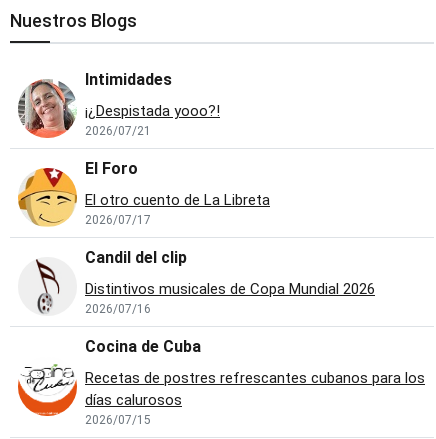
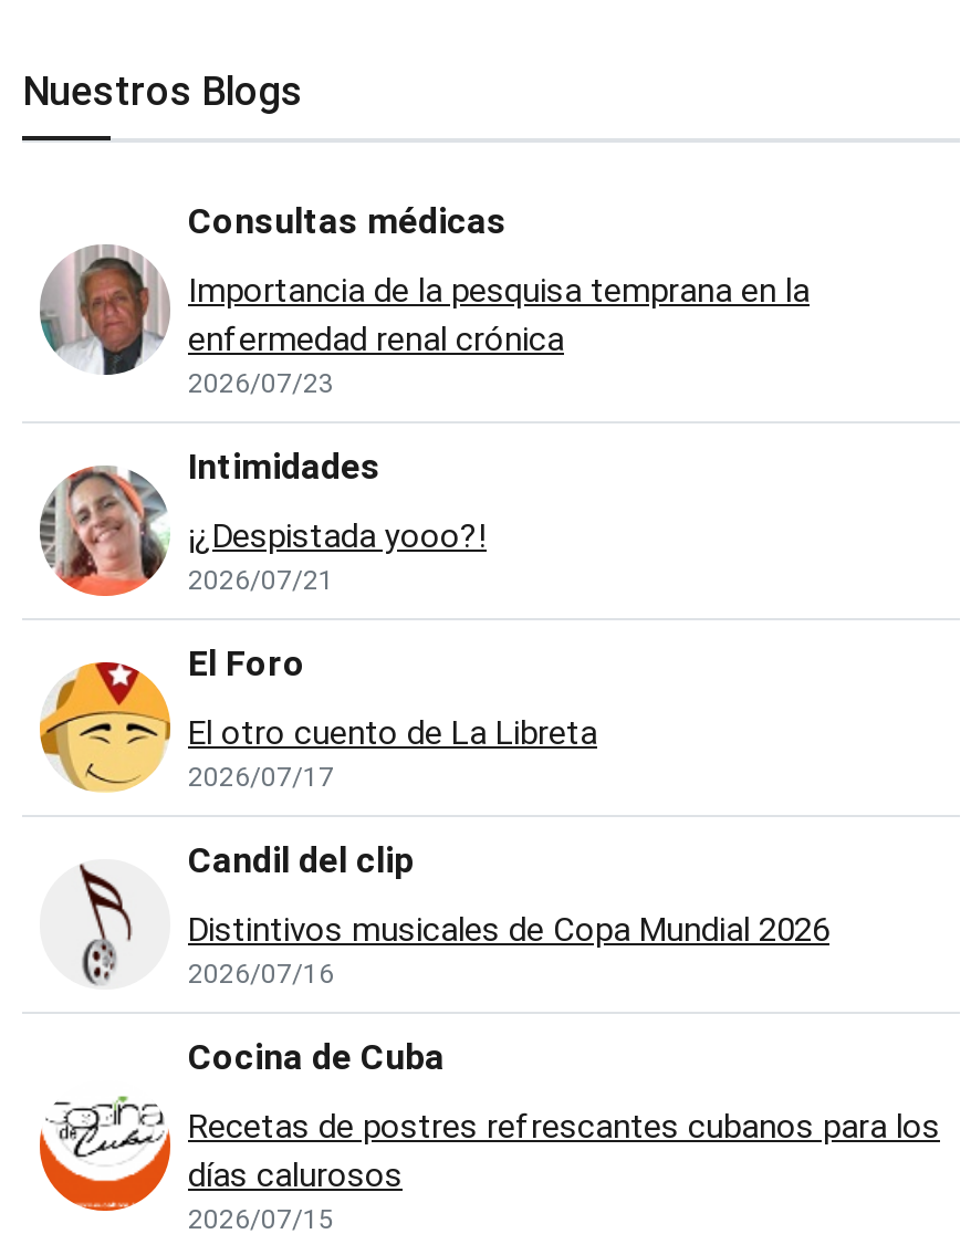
+ [image]
+ Consultas médicas
+ Importancia de la pesquisa temprana en la
+ enfermedad renal crónica
+ 2026/07/23
